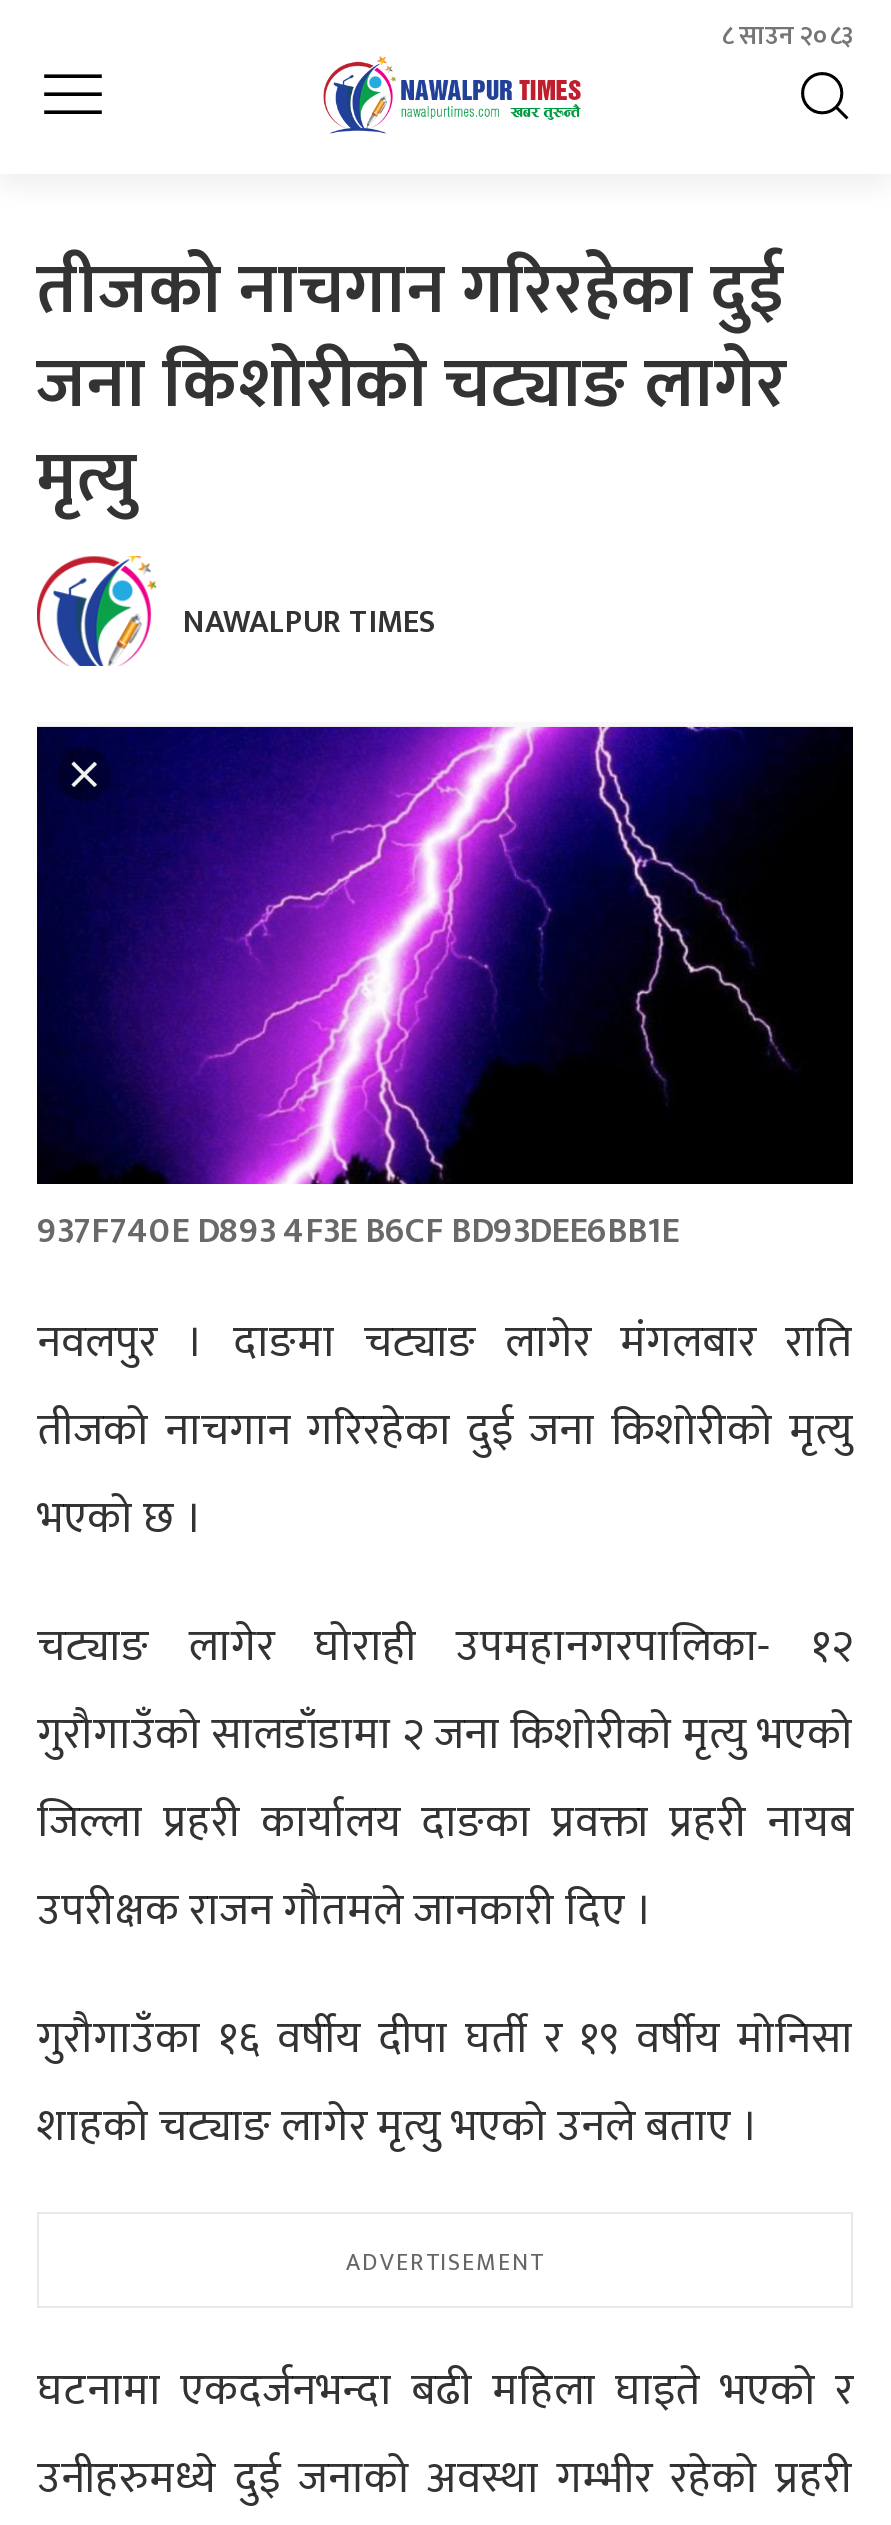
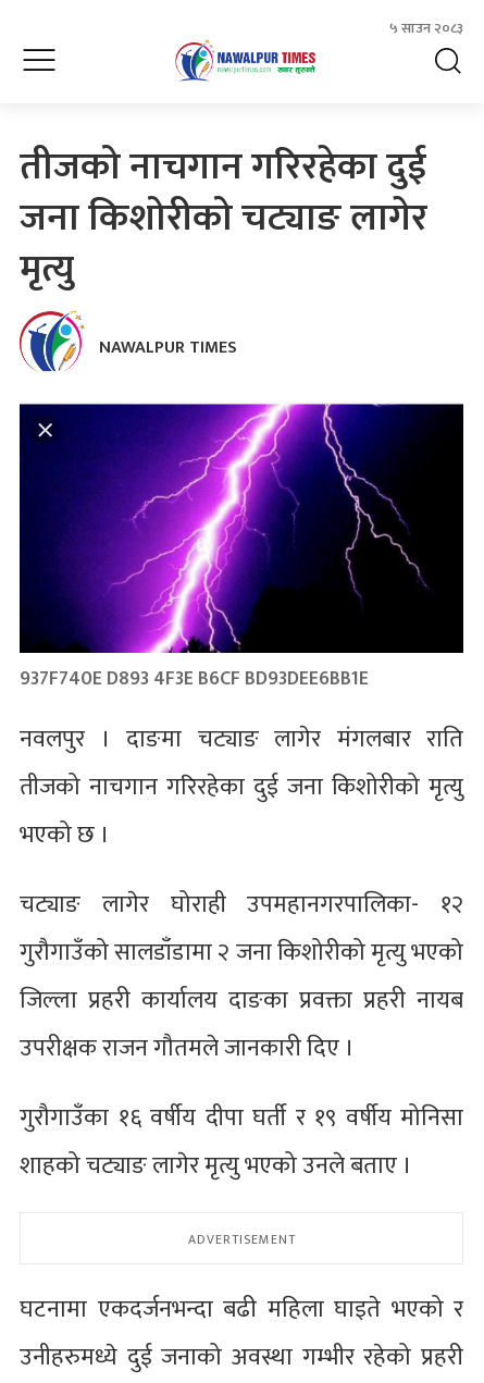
- ८ साउन २०८३
+ ५ साउन २०८३
